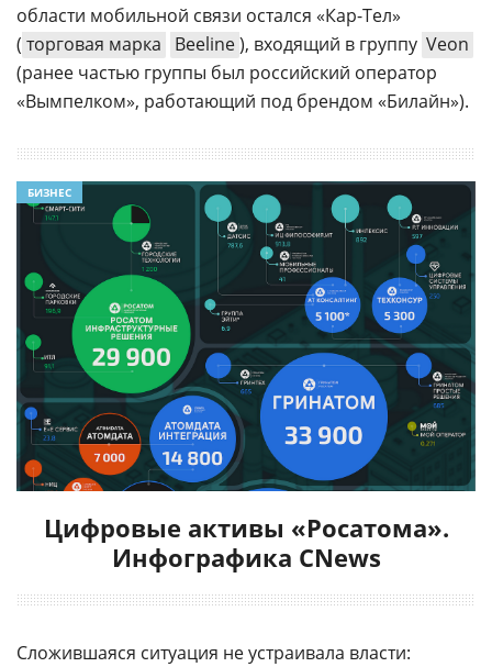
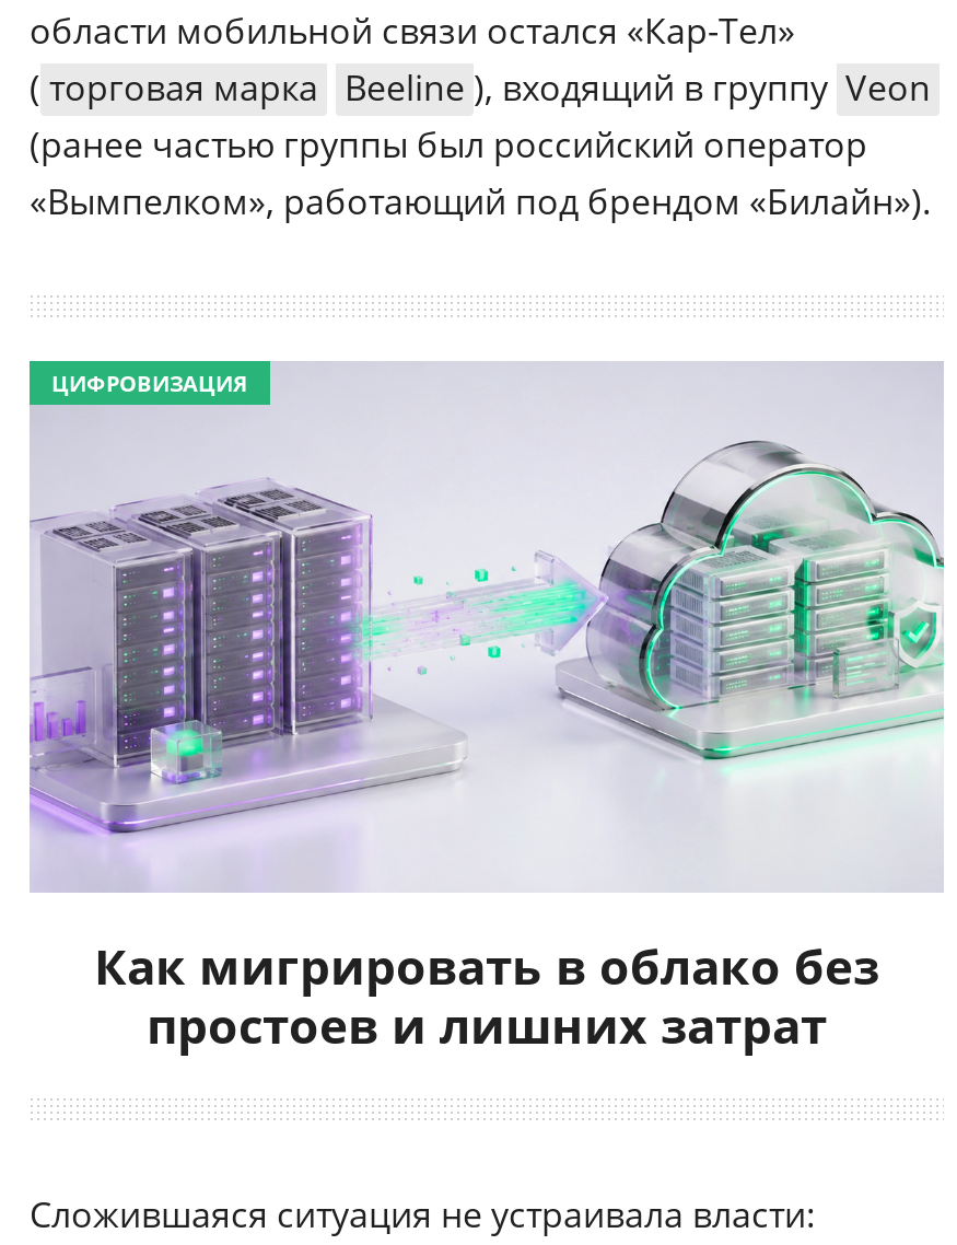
- [image]
- БИЗНЕС
+ [image]
+ ЦИФРОВИЗАЦИЯ

- Цифровые активы «Росатома».
- Инфографика CNews
+ Как мигрировать в облако без
+ простоев и лишних затрат
